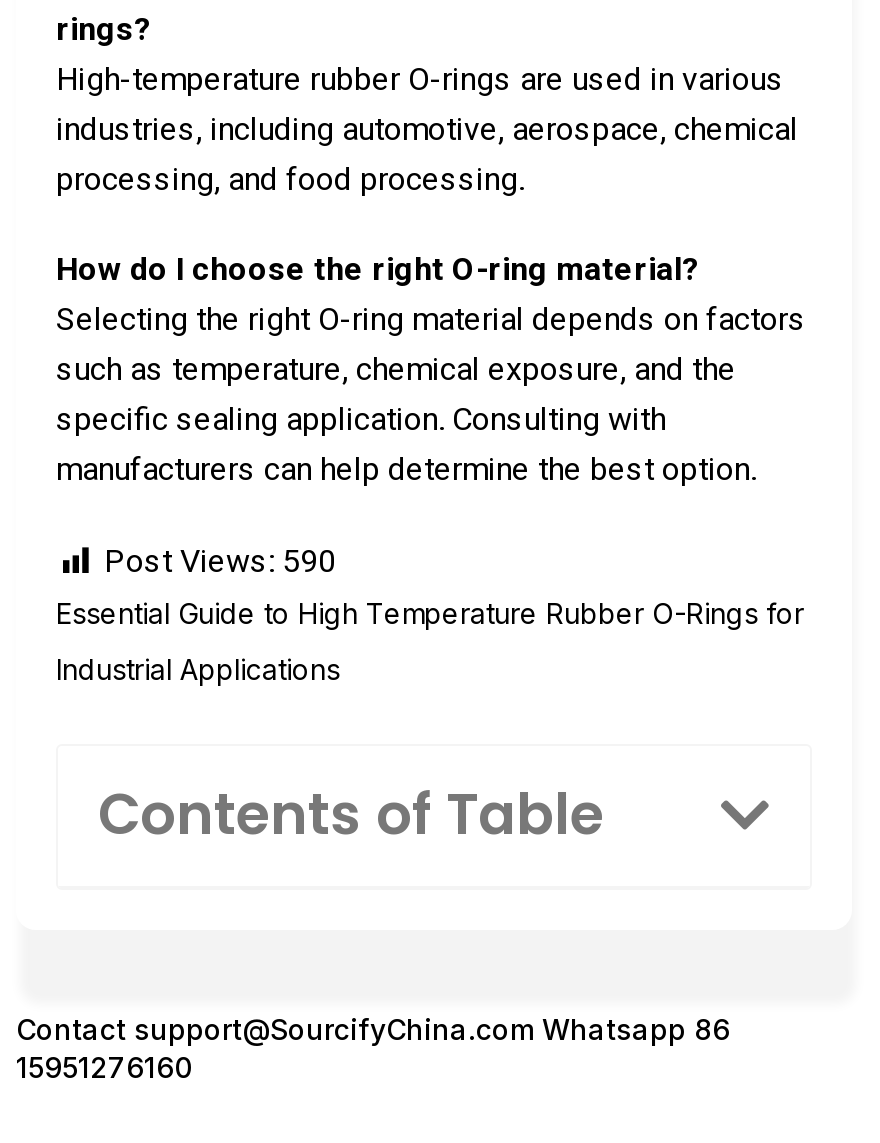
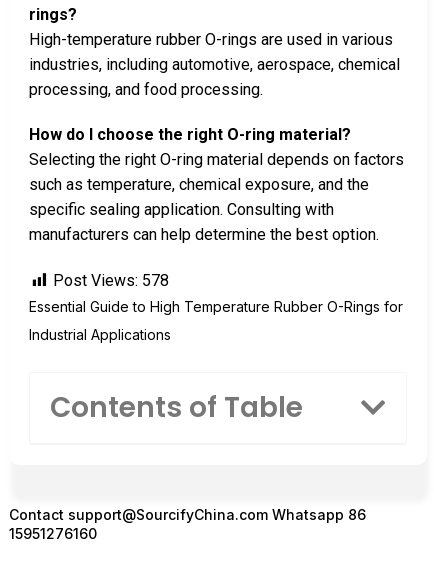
- Post Views: 590
+ Post Views: 578
